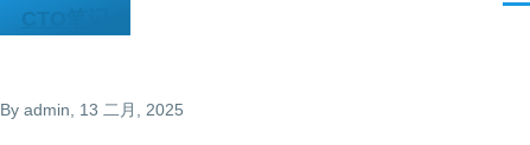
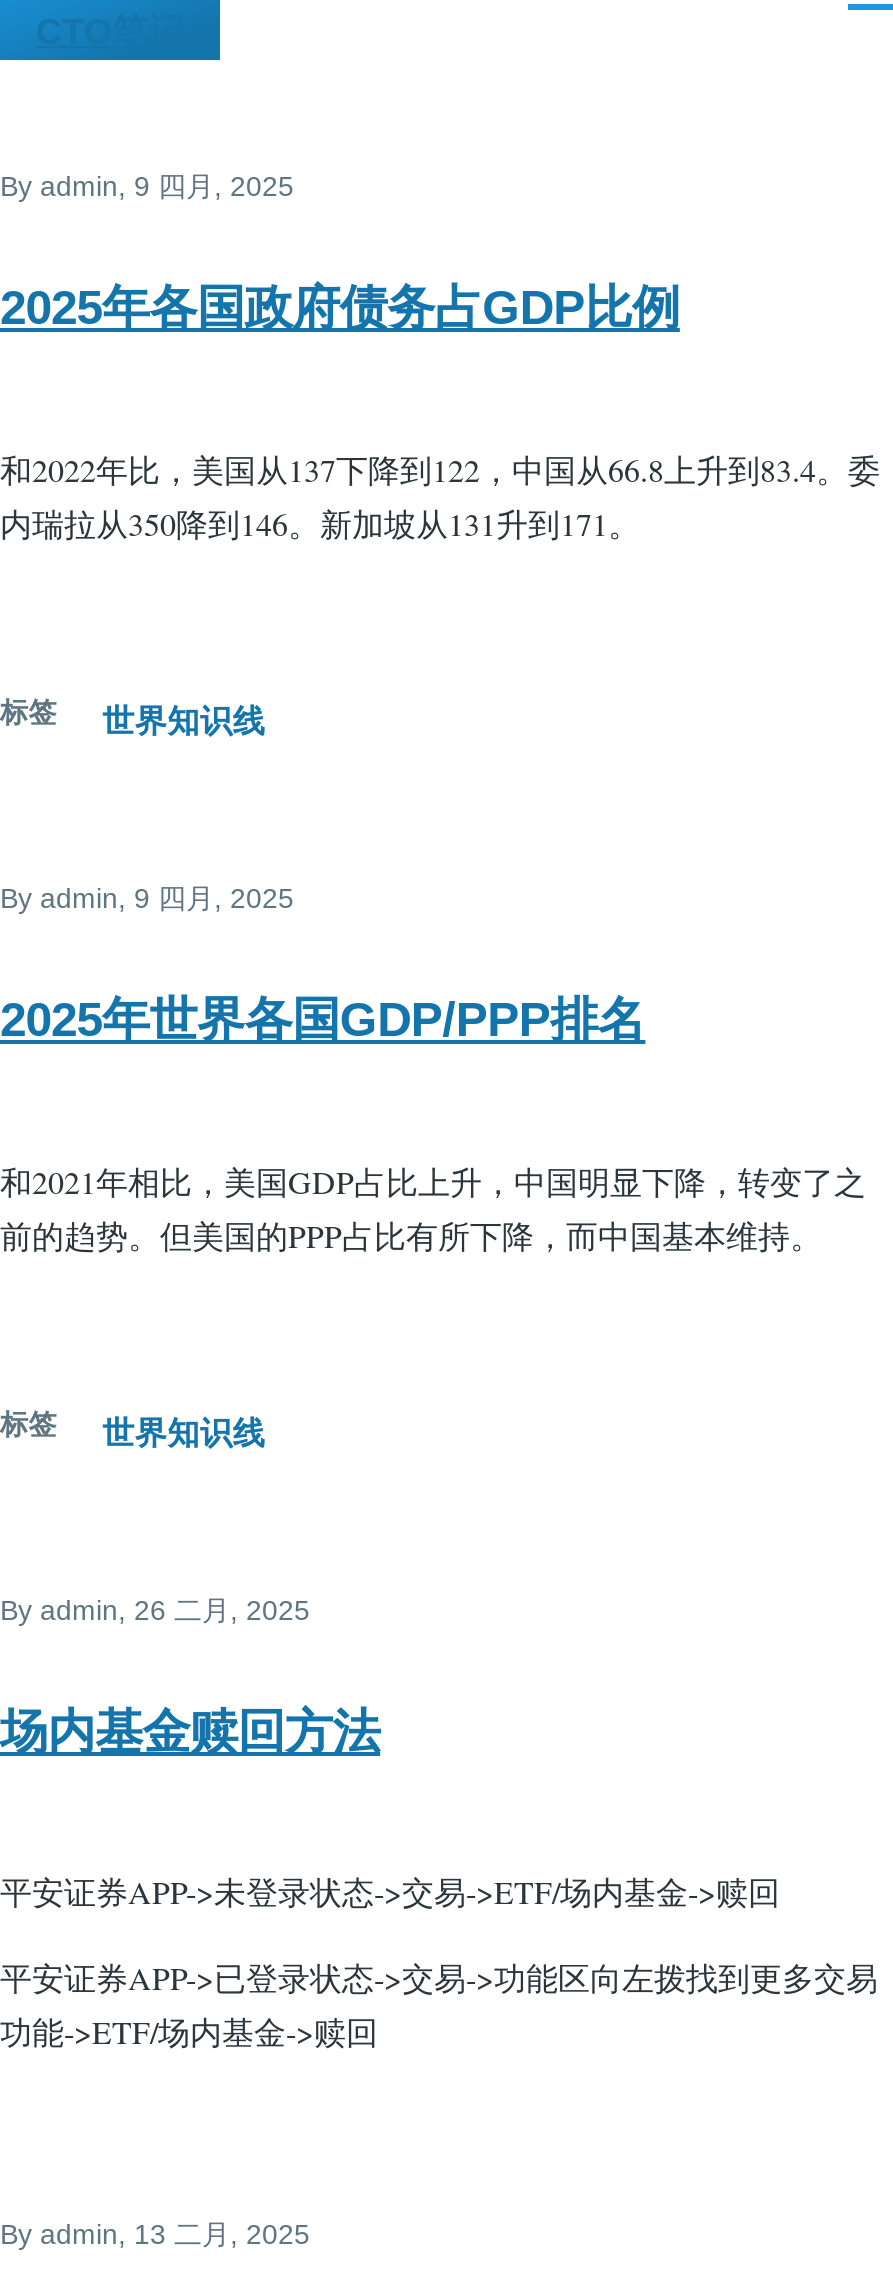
+ By admin, 9 四月, 2025
+ 2025年各国政府债务占GDP比例
+ 和2022年比，美国从137下降到122，中国从66.8上升到83.4。委
+ 内瑞拉从350降到146。新加坡从131升到171。

+ 标签
+ 世界知识线

+ By admin, 9 四月, 2025
+ 2025年世界各国GDP/PPP排名
+ 和2021年相比，美国GDP占比上升，中国明显下降，转变了之
+ 前的趋势。但美国的PPP占比有所下降，而中国基本维持。

+ 标签
+ 世界知识线

+ By admin, 26 二月, 2025
+ 场内基金赎回方法
+ 平安证券APP->未登录状态->交易->ETF/场内基金->赎回
+ 平安证券APP->已登录状态->交易->功能区向左拨找到更多交易
+ 功能->ETF/场内基金->赎回
